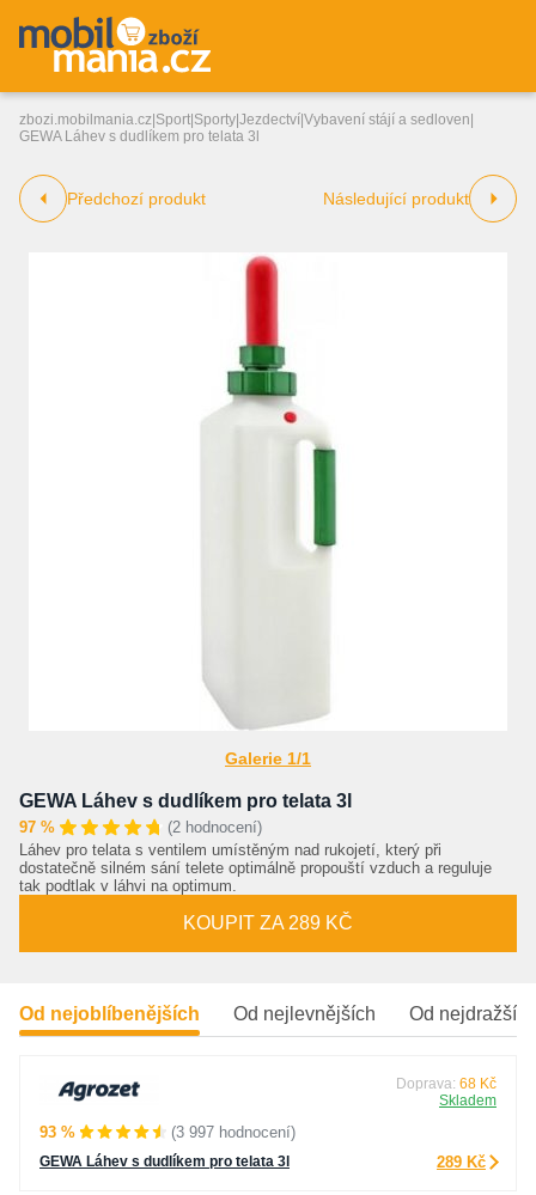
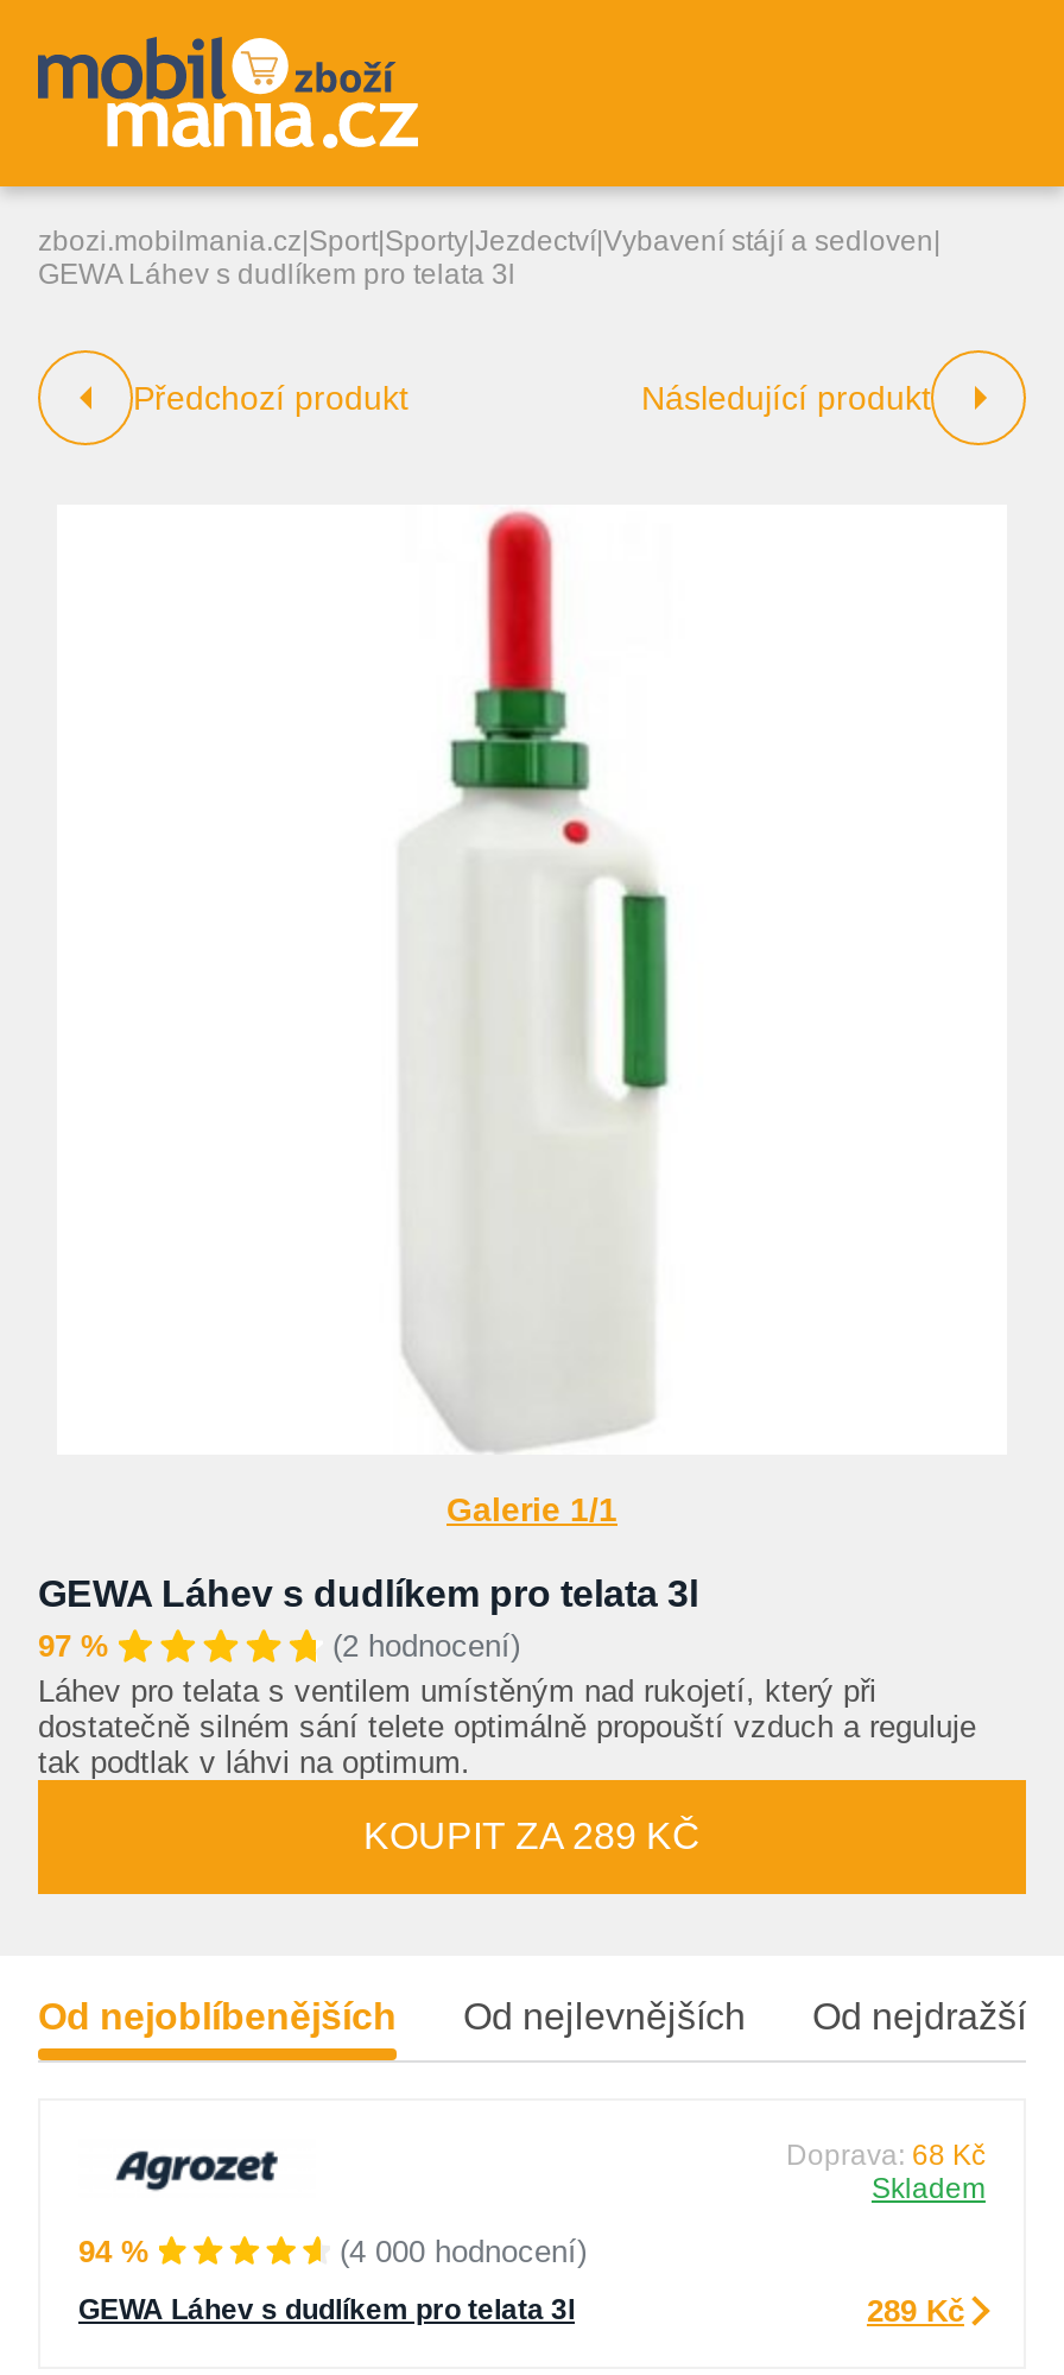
- 93 %
+ 94 %

- (3 997 hodnocení)
+ (4 000 hodnocení)
